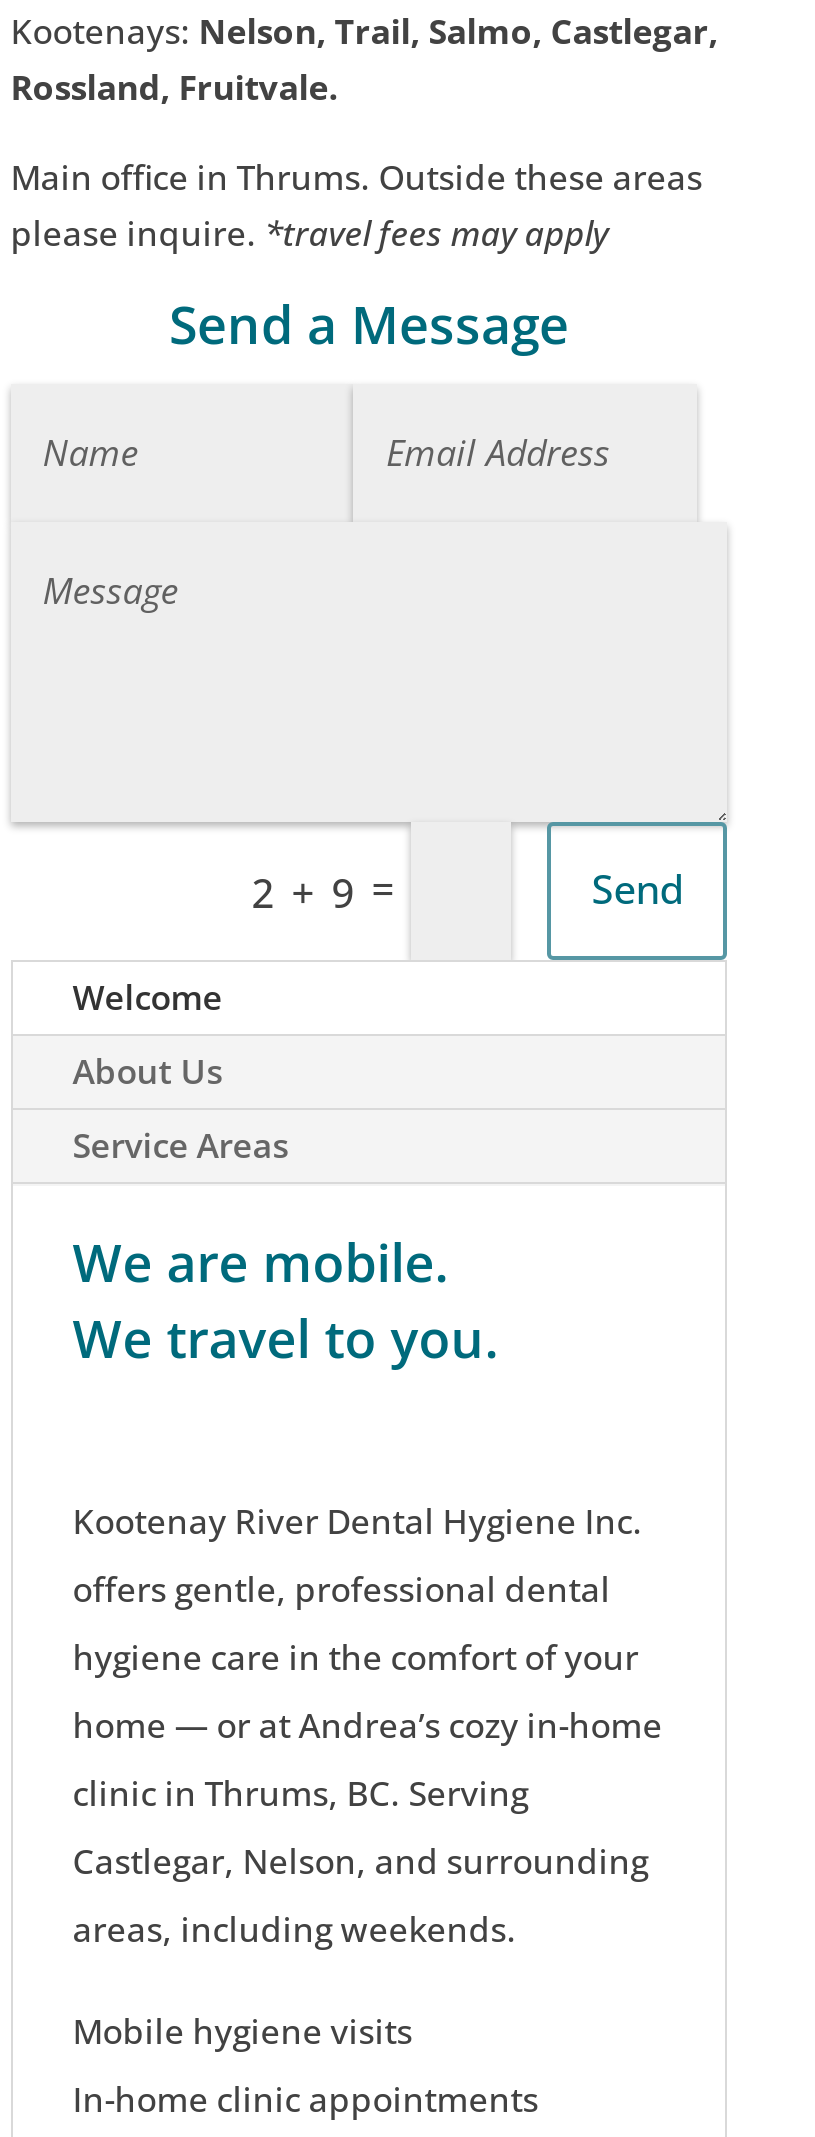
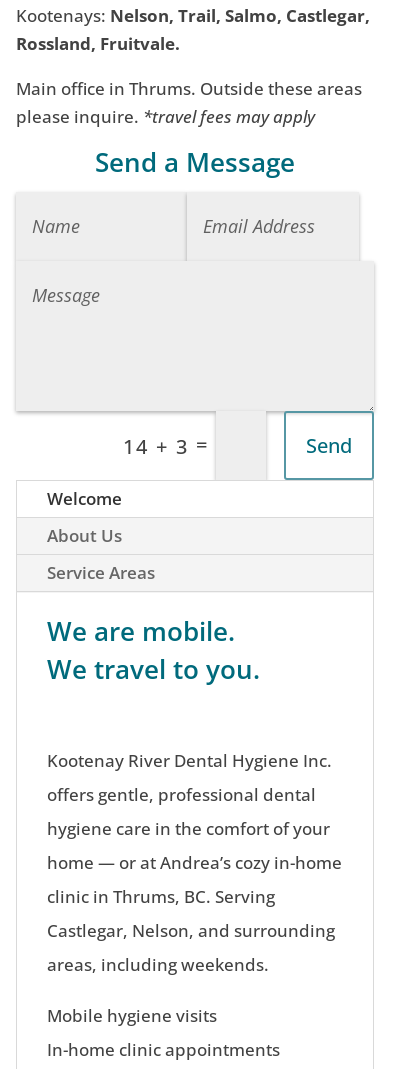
- 2 + 9 =
+ 14 + 3 =
